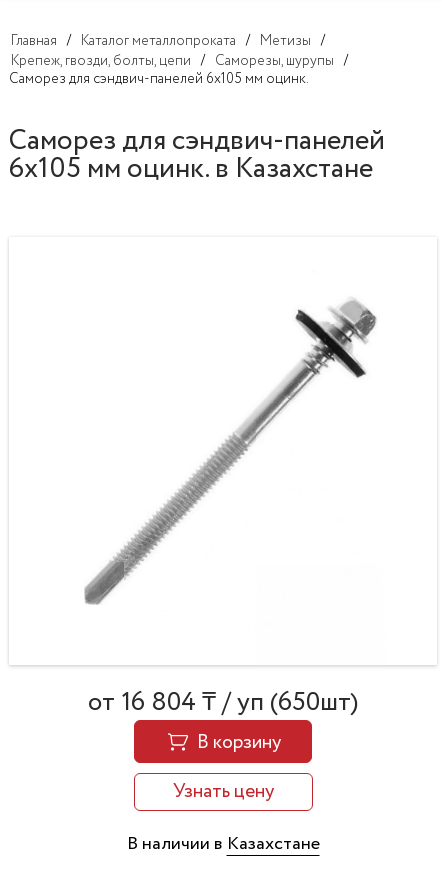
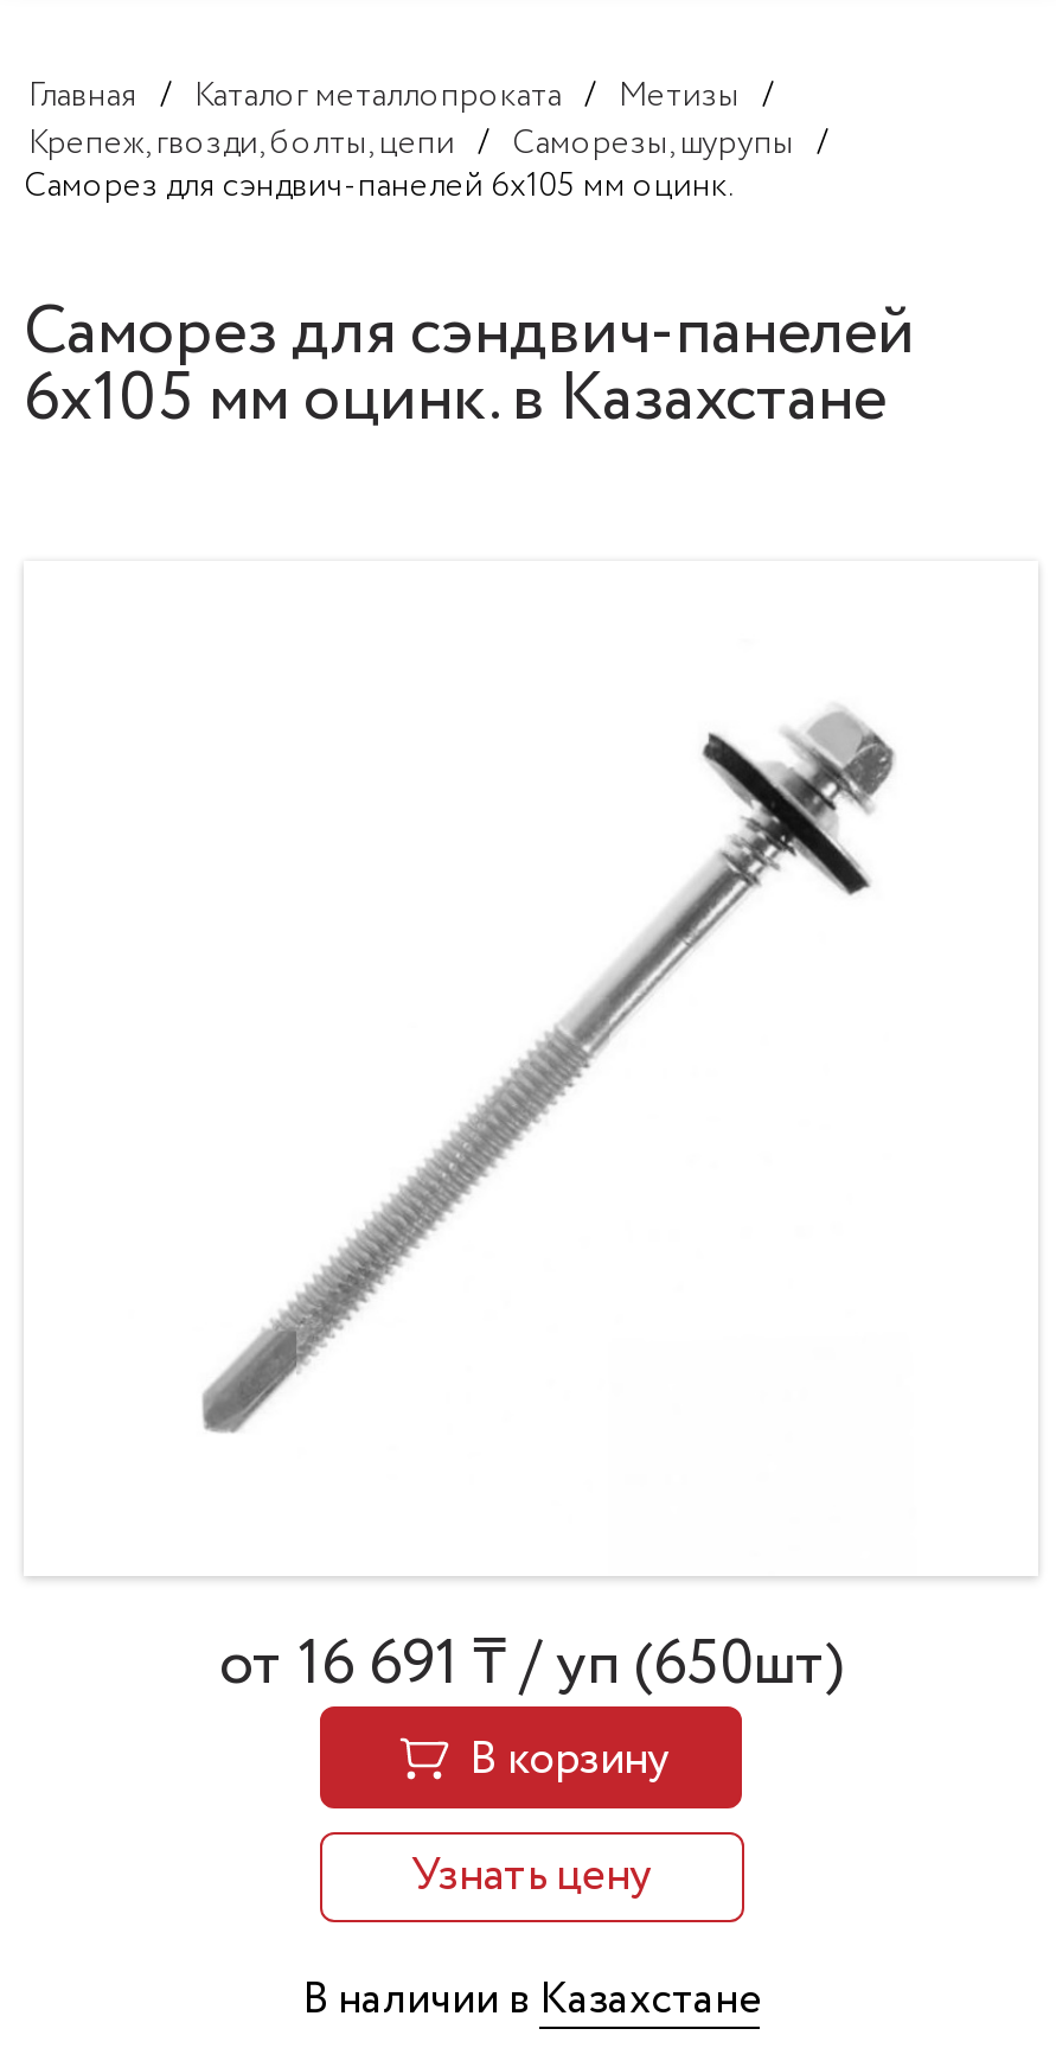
- от 16 804 ₸ / уп (650шт)
+ от 16 691 ₸ / уп (650шт)
